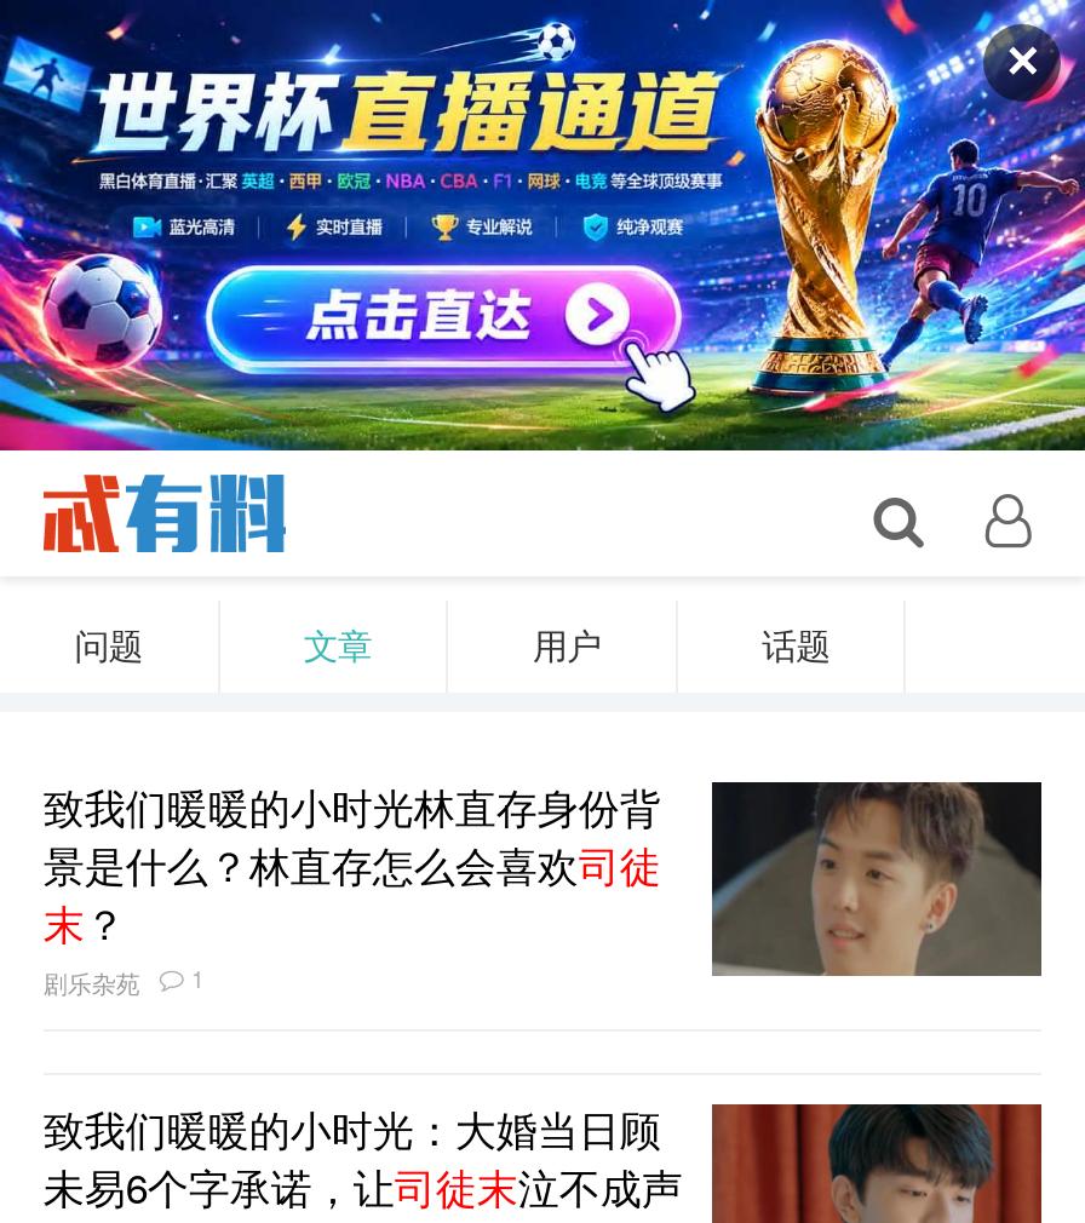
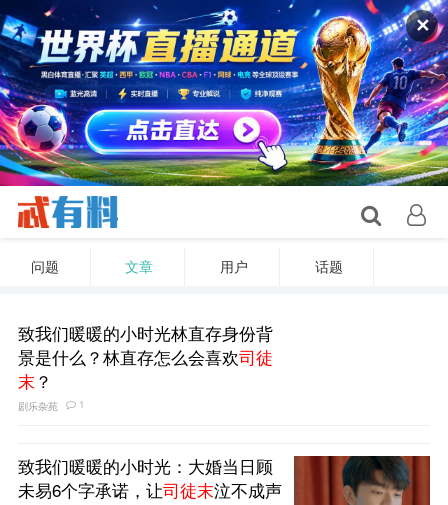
- [image]
